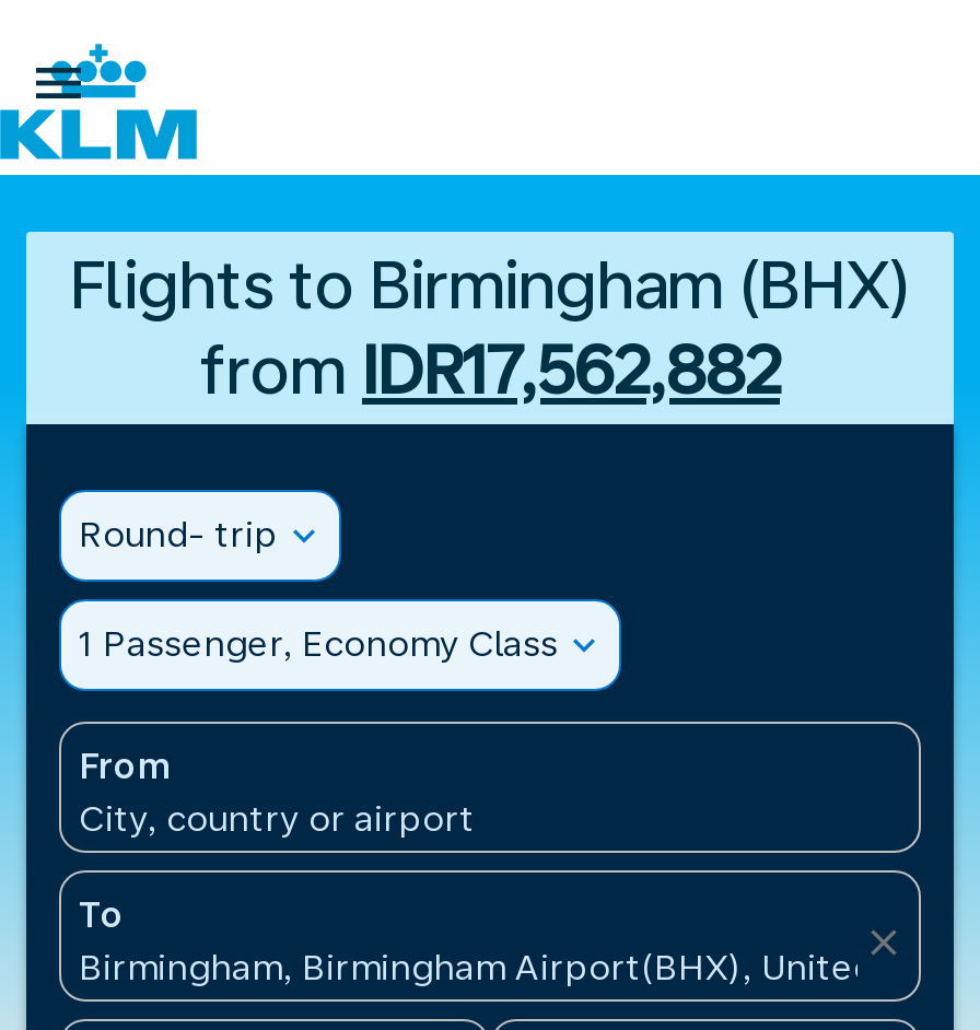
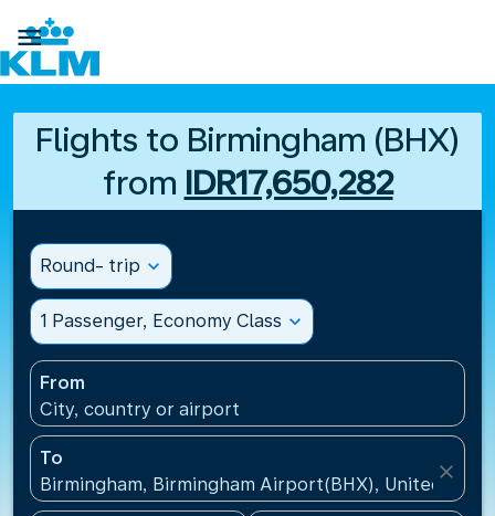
- from IDR17,562,882
+ from IDR17,650,282
